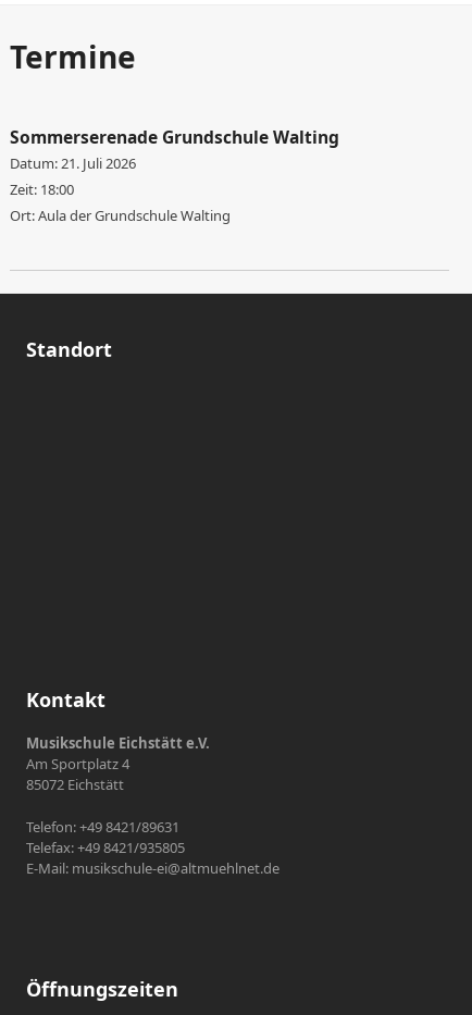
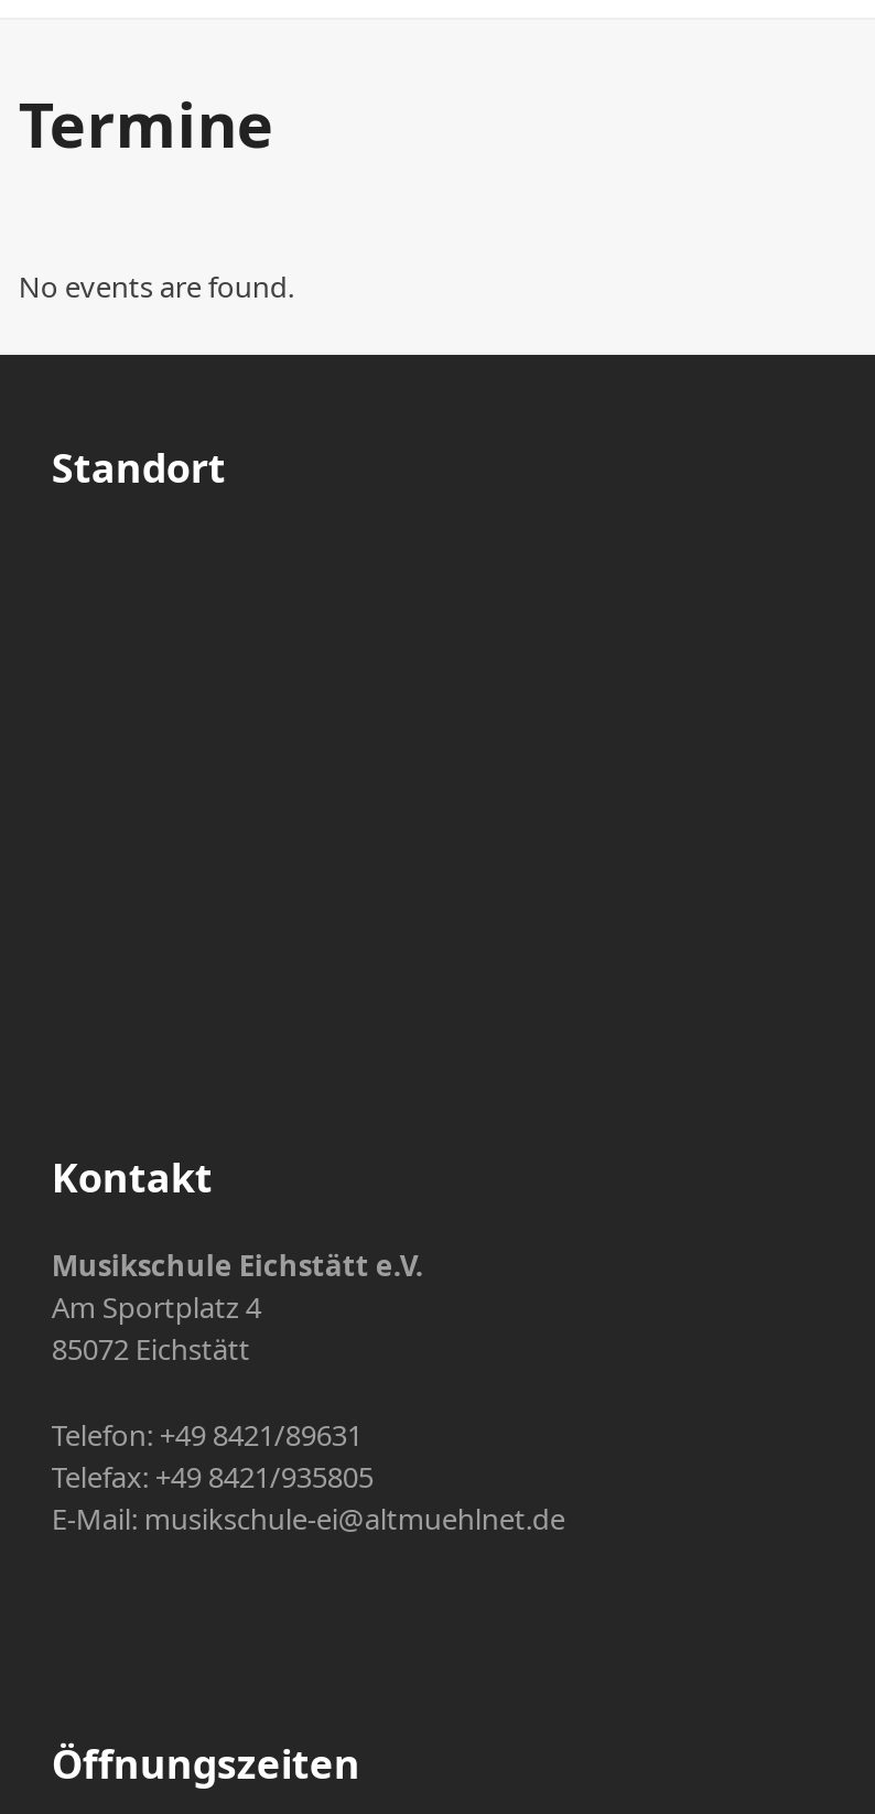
- Sommerserenade Grundschule Walting
- Datum:21. Juli 2026
- Zeit: 18:00
- Ort:Aula der Grundschule Walting
+ No events are found.
